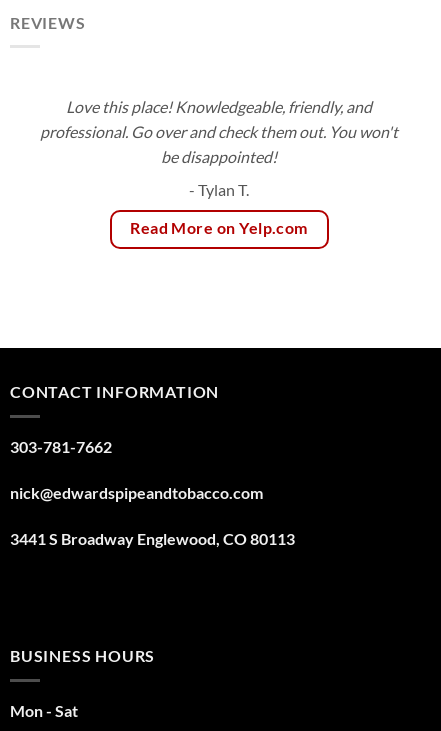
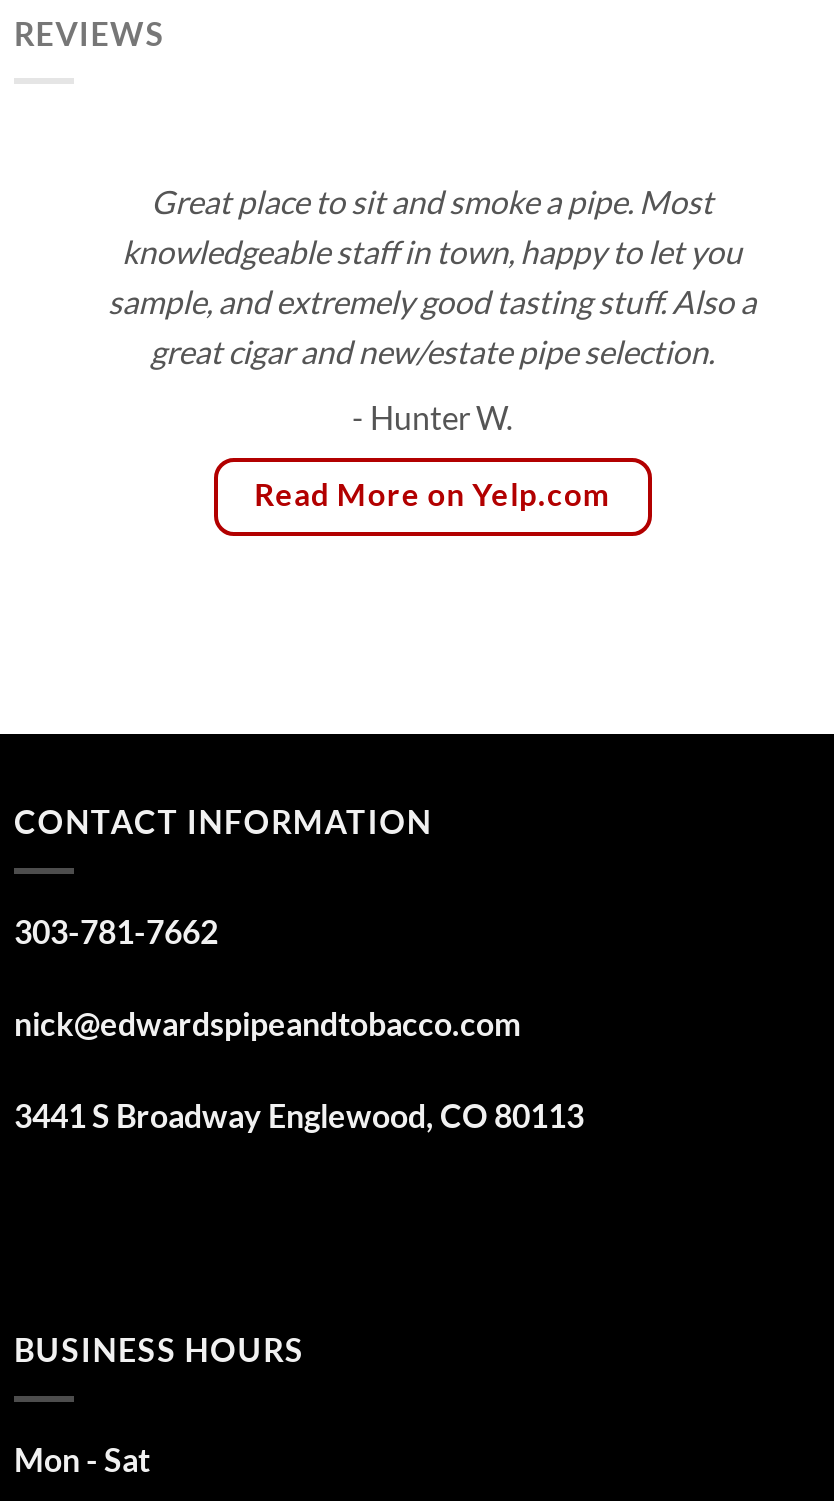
- Love this place! Knowledgeable, friendly, and
- professional. Go over and check them out. You won't
- be disappointed!
+ Great place to sit and smoke a pipe. Most
+ knowledgeable staff in town, happy to let you
+ sample, and extremely good tasting stuff. Also a
+ great cigar and new/estate pipe selection.

- - Tylan T.
+ - Hunter W.
